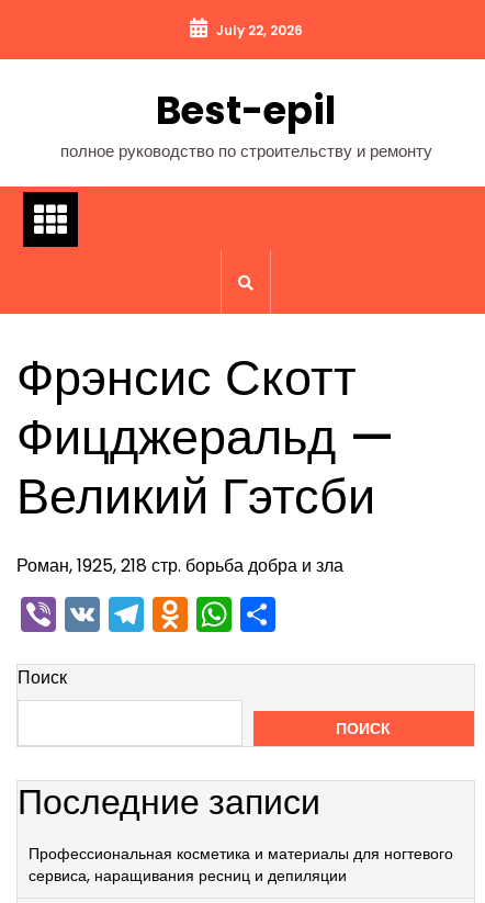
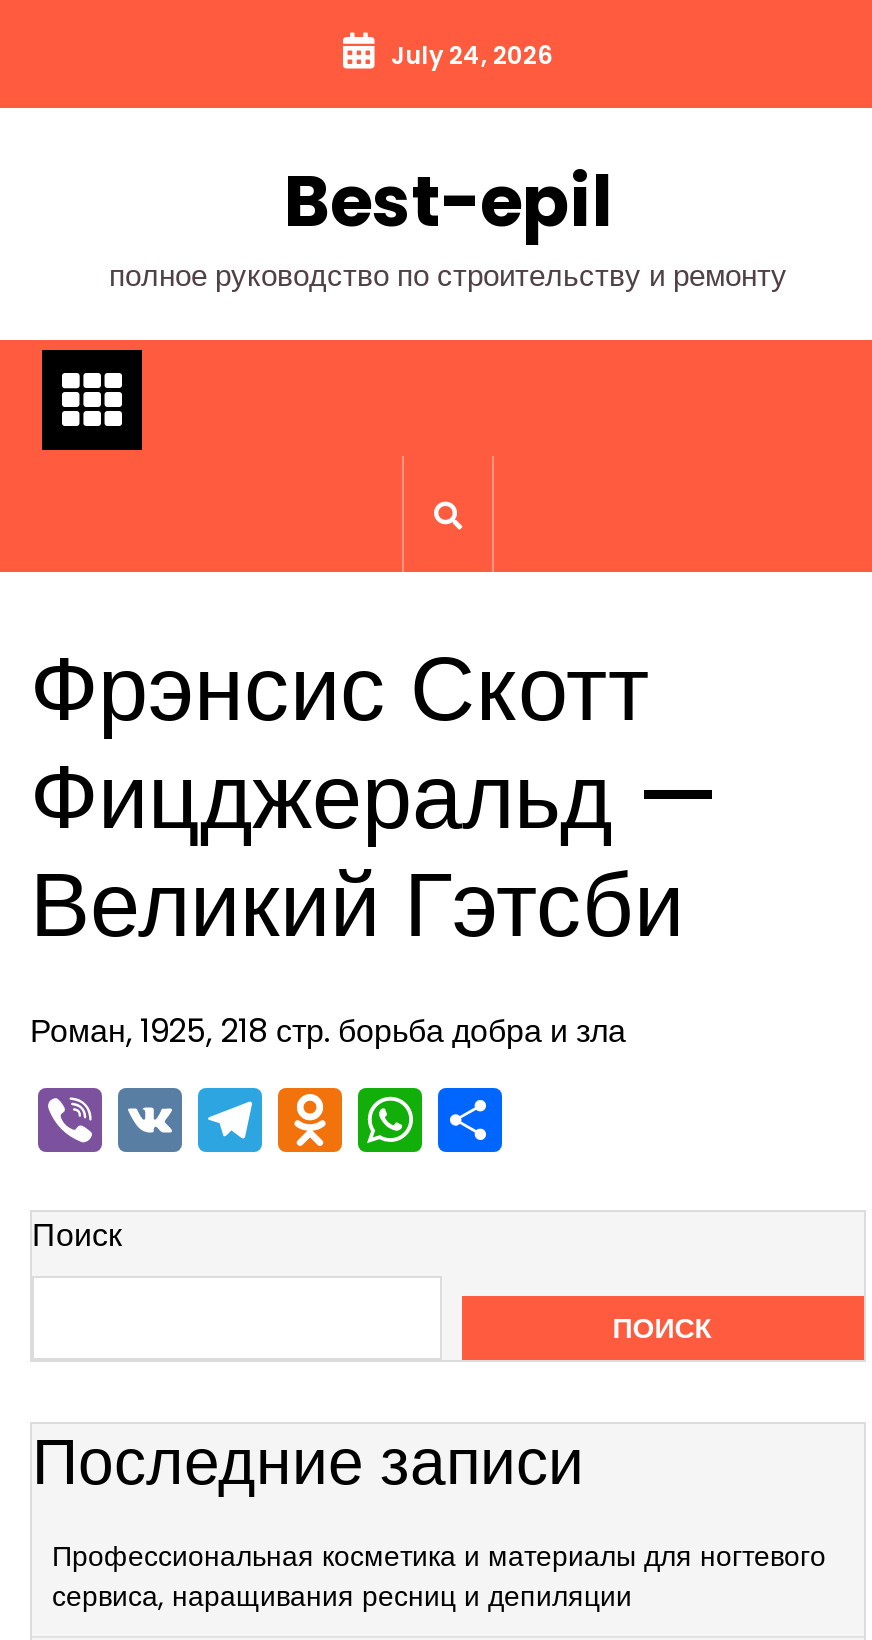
- July 22, 2026
+ July 24, 2026
